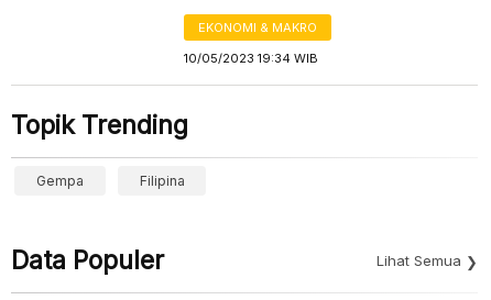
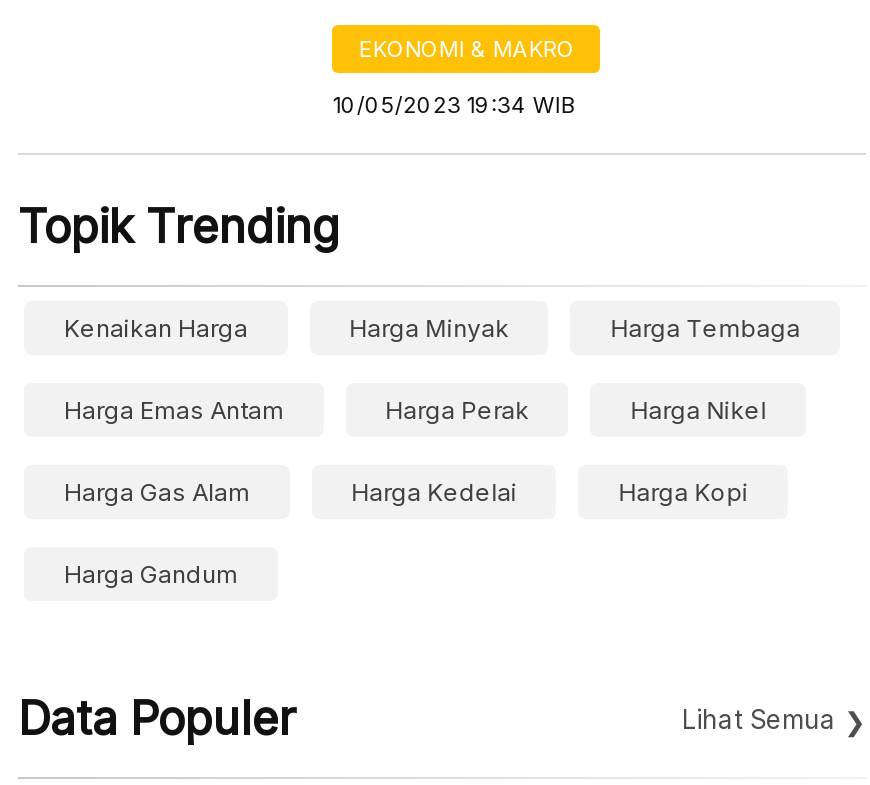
- Gempa
- Filipina
+ Kenaikan Harga
+ Harga Minyak
+ Harga Tembaga
+ Harga Emas Antam
+ Harga Perak
+ Harga Nikel
+ Harga Gas Alam
+ Harga Kedelai
+ Harga Kopi
+ Harga Gandum
